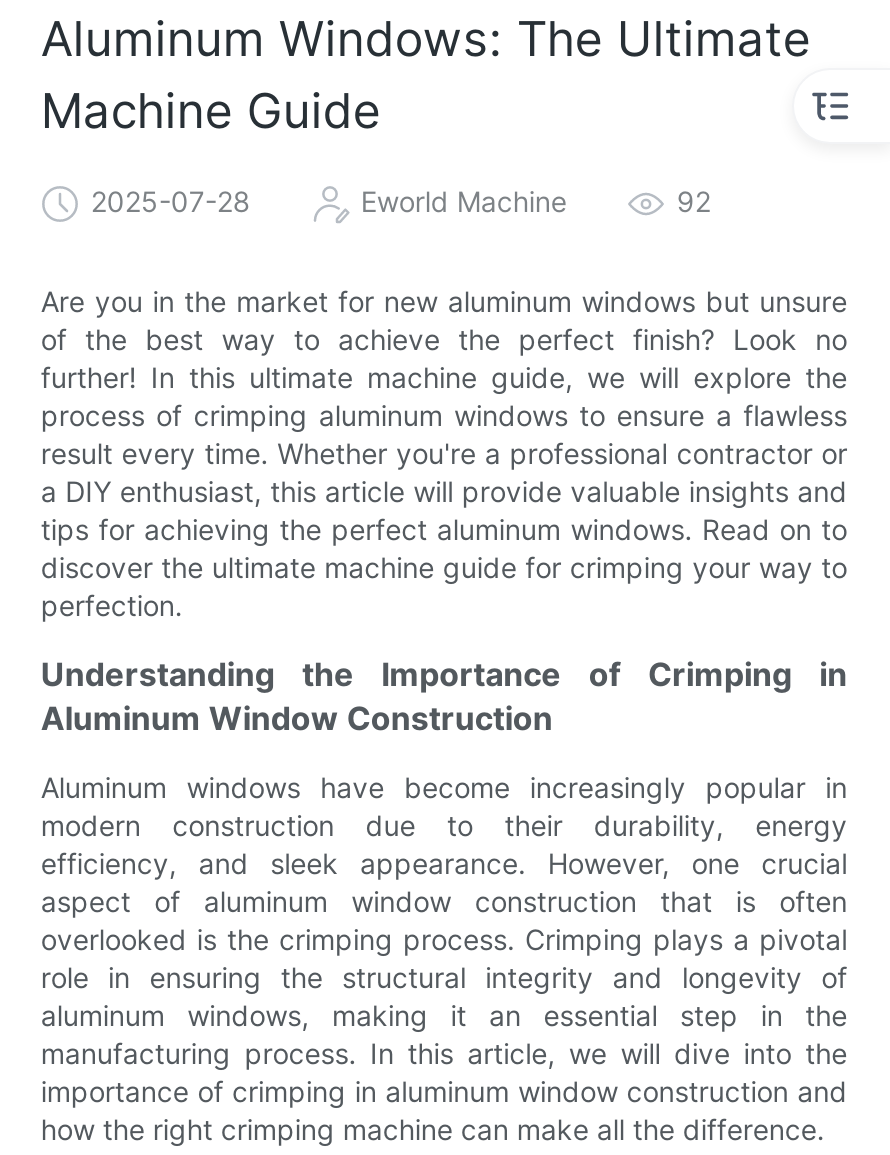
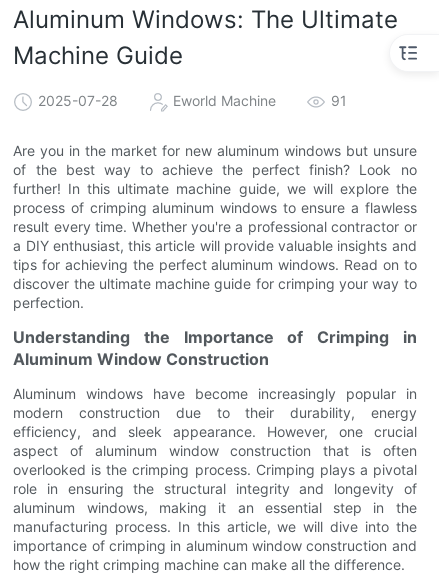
- 92
+ 91
